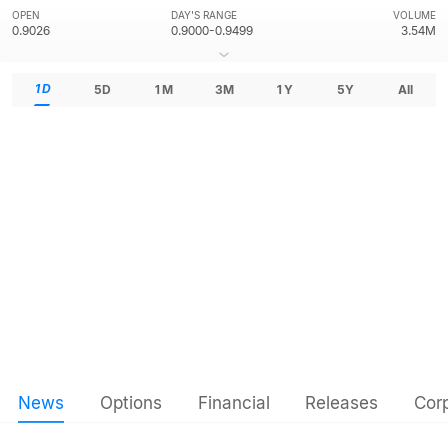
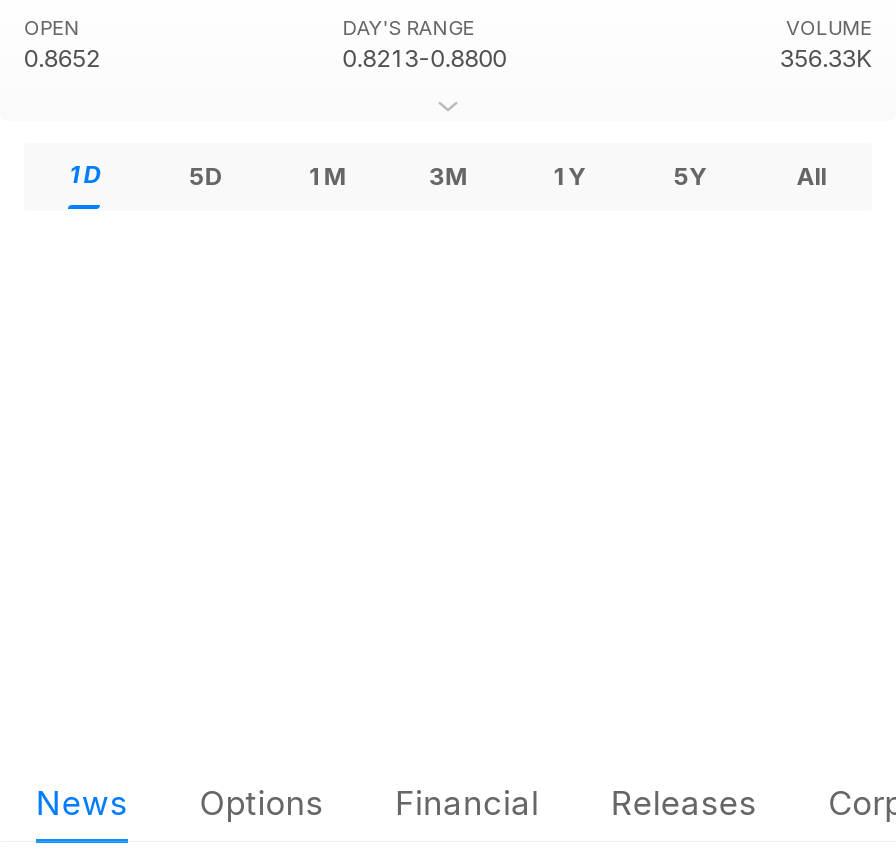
- 0.9026
+ 0.8652

- 0.9000-0.9499
+ 0.8213-0.8800

- 3.54M
+ 356.33K
